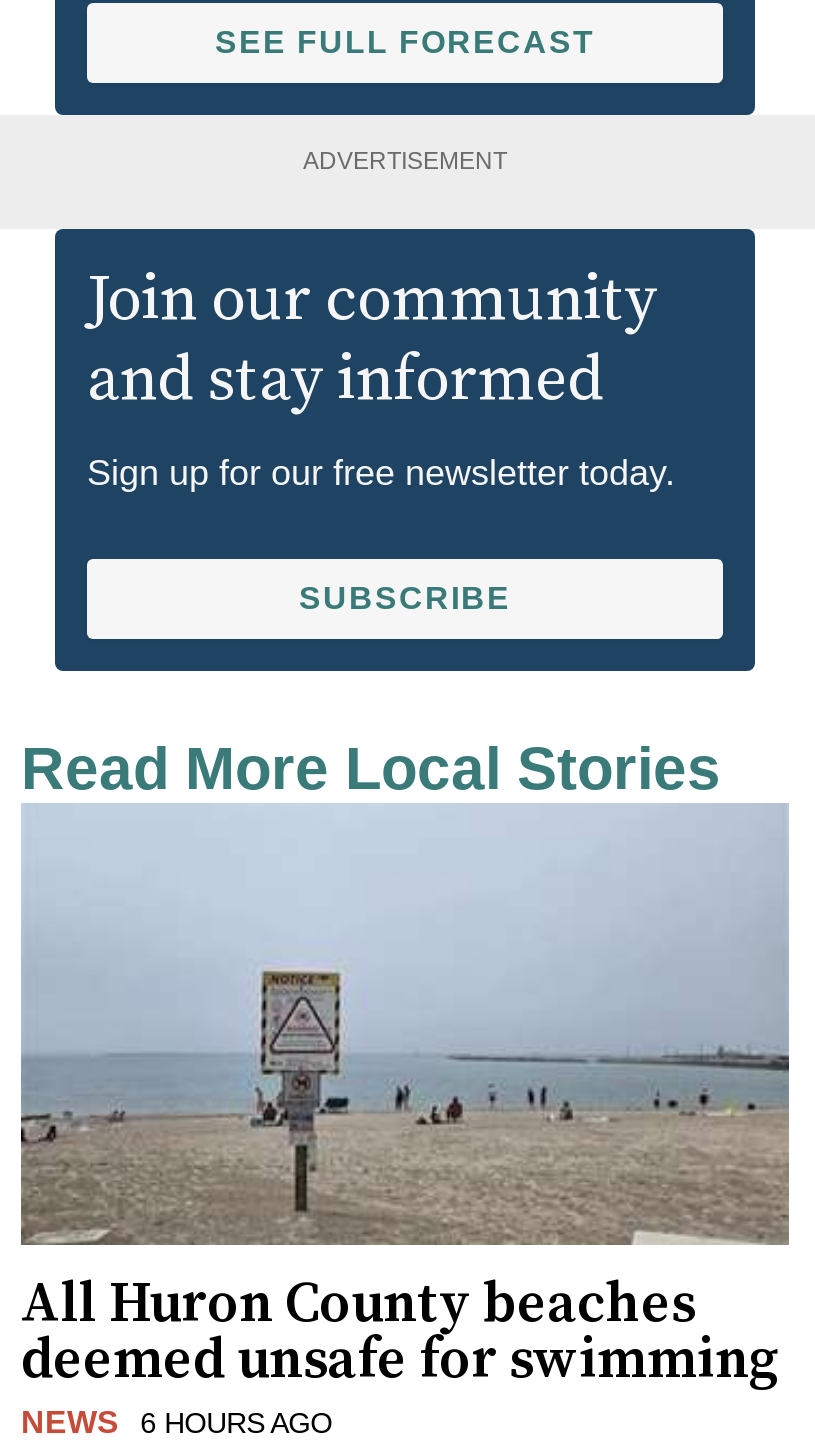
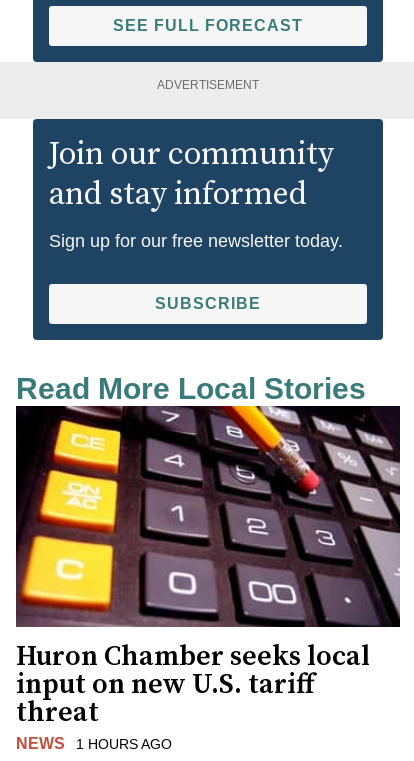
- [image]
- All Huron County beaches
- deemed unsafe for swimming
+ [image]
+ Huron Chamber seeks local
+ input on new U.S. tariff
+ threat

- NEWS 6 HOURS AGO
+ NEWS 1 HOURS AGO
